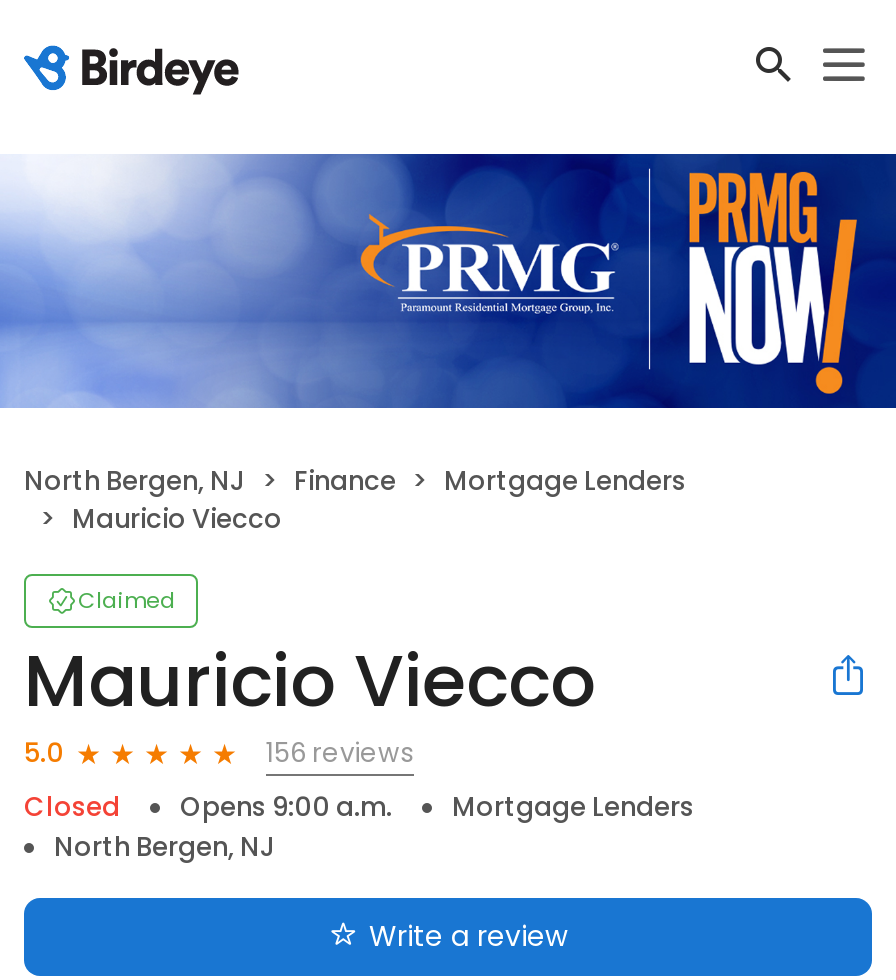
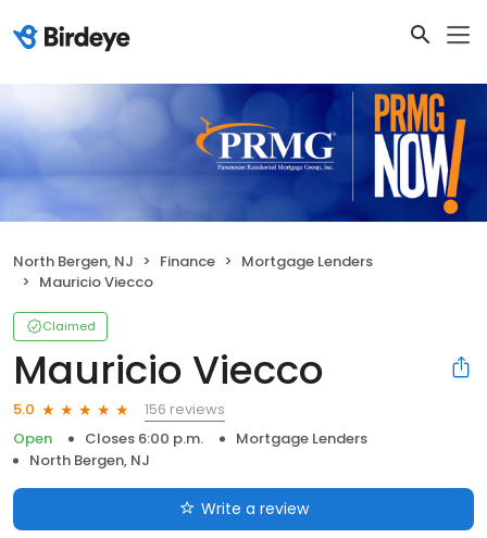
- Closed
- Opens 9:00 a.m.
+ Open
+ Closes 6:00 p.m.
